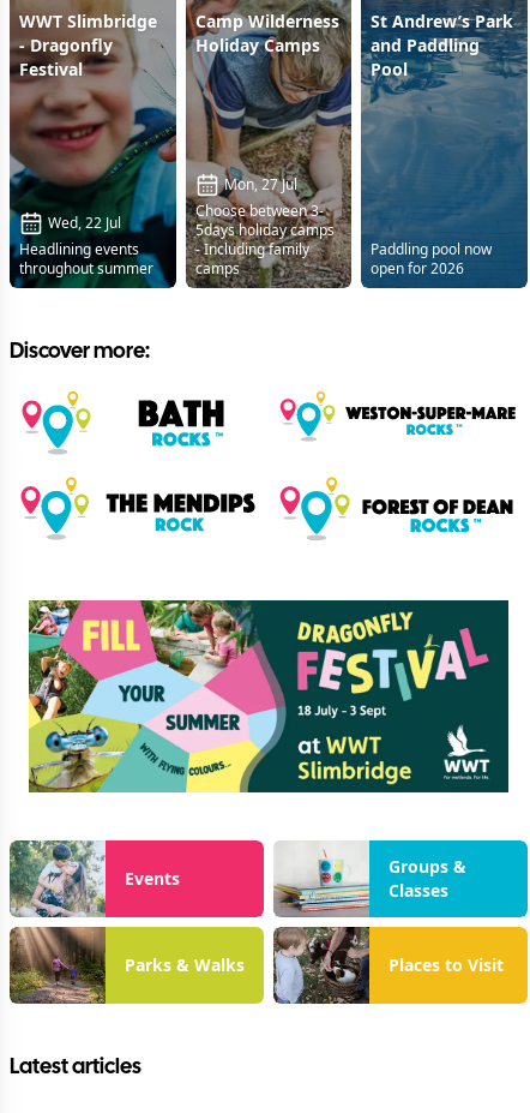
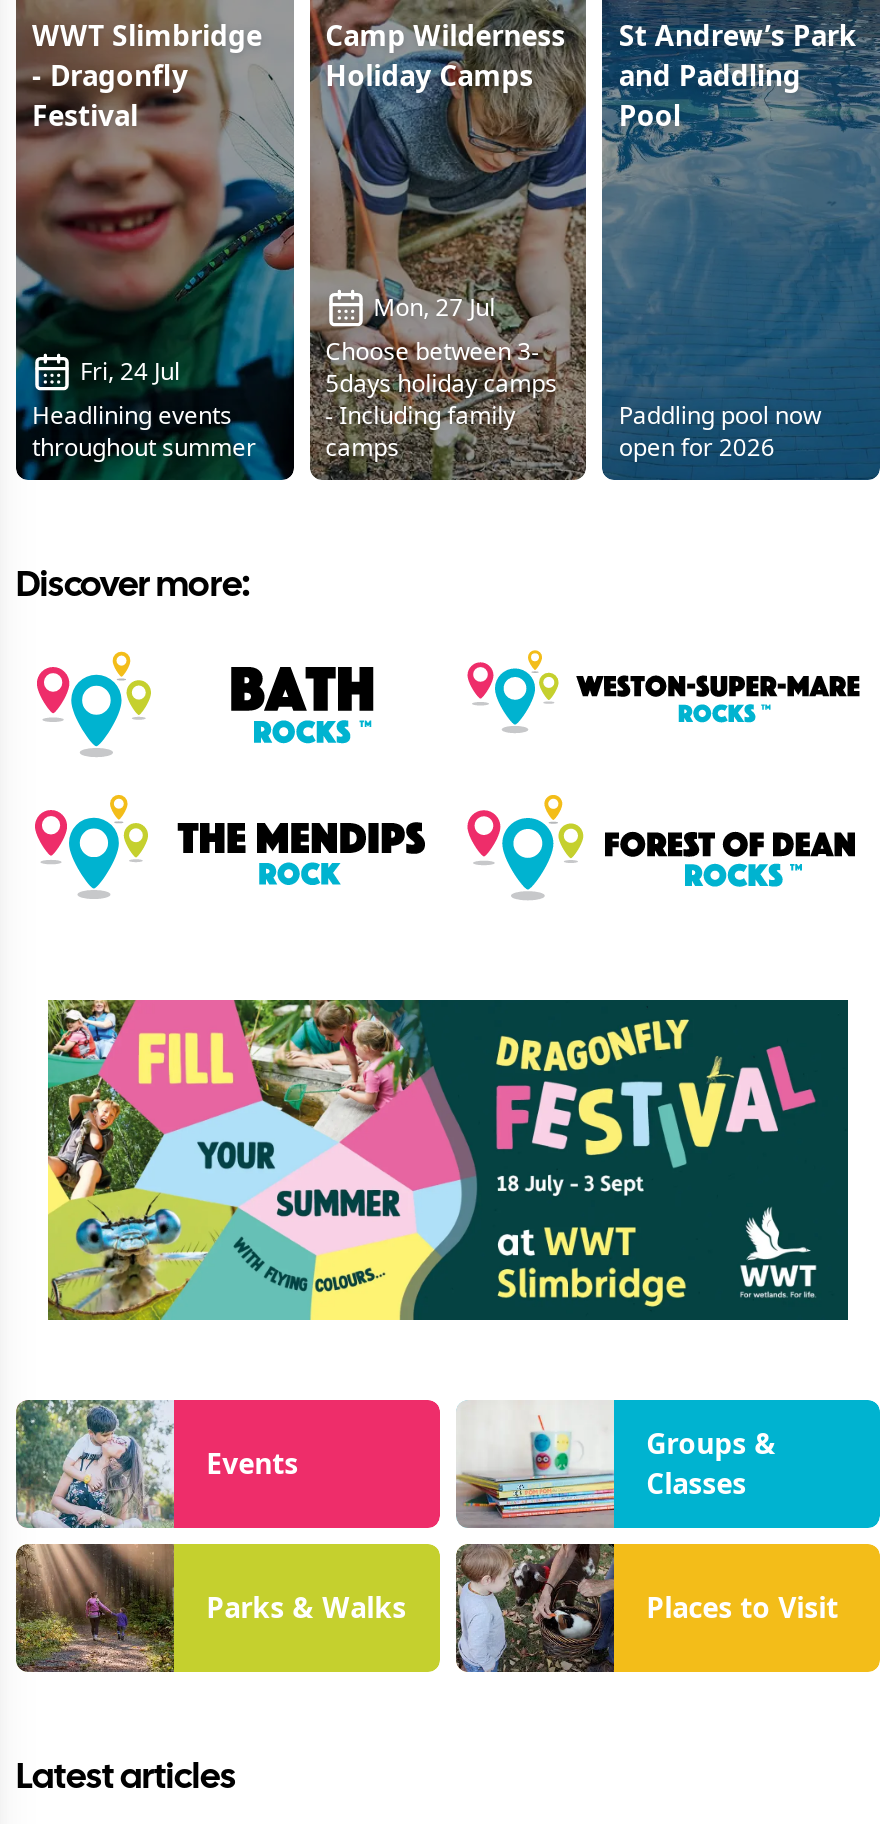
- Wed, 22 Jul
+ Fri, 24 Jul
